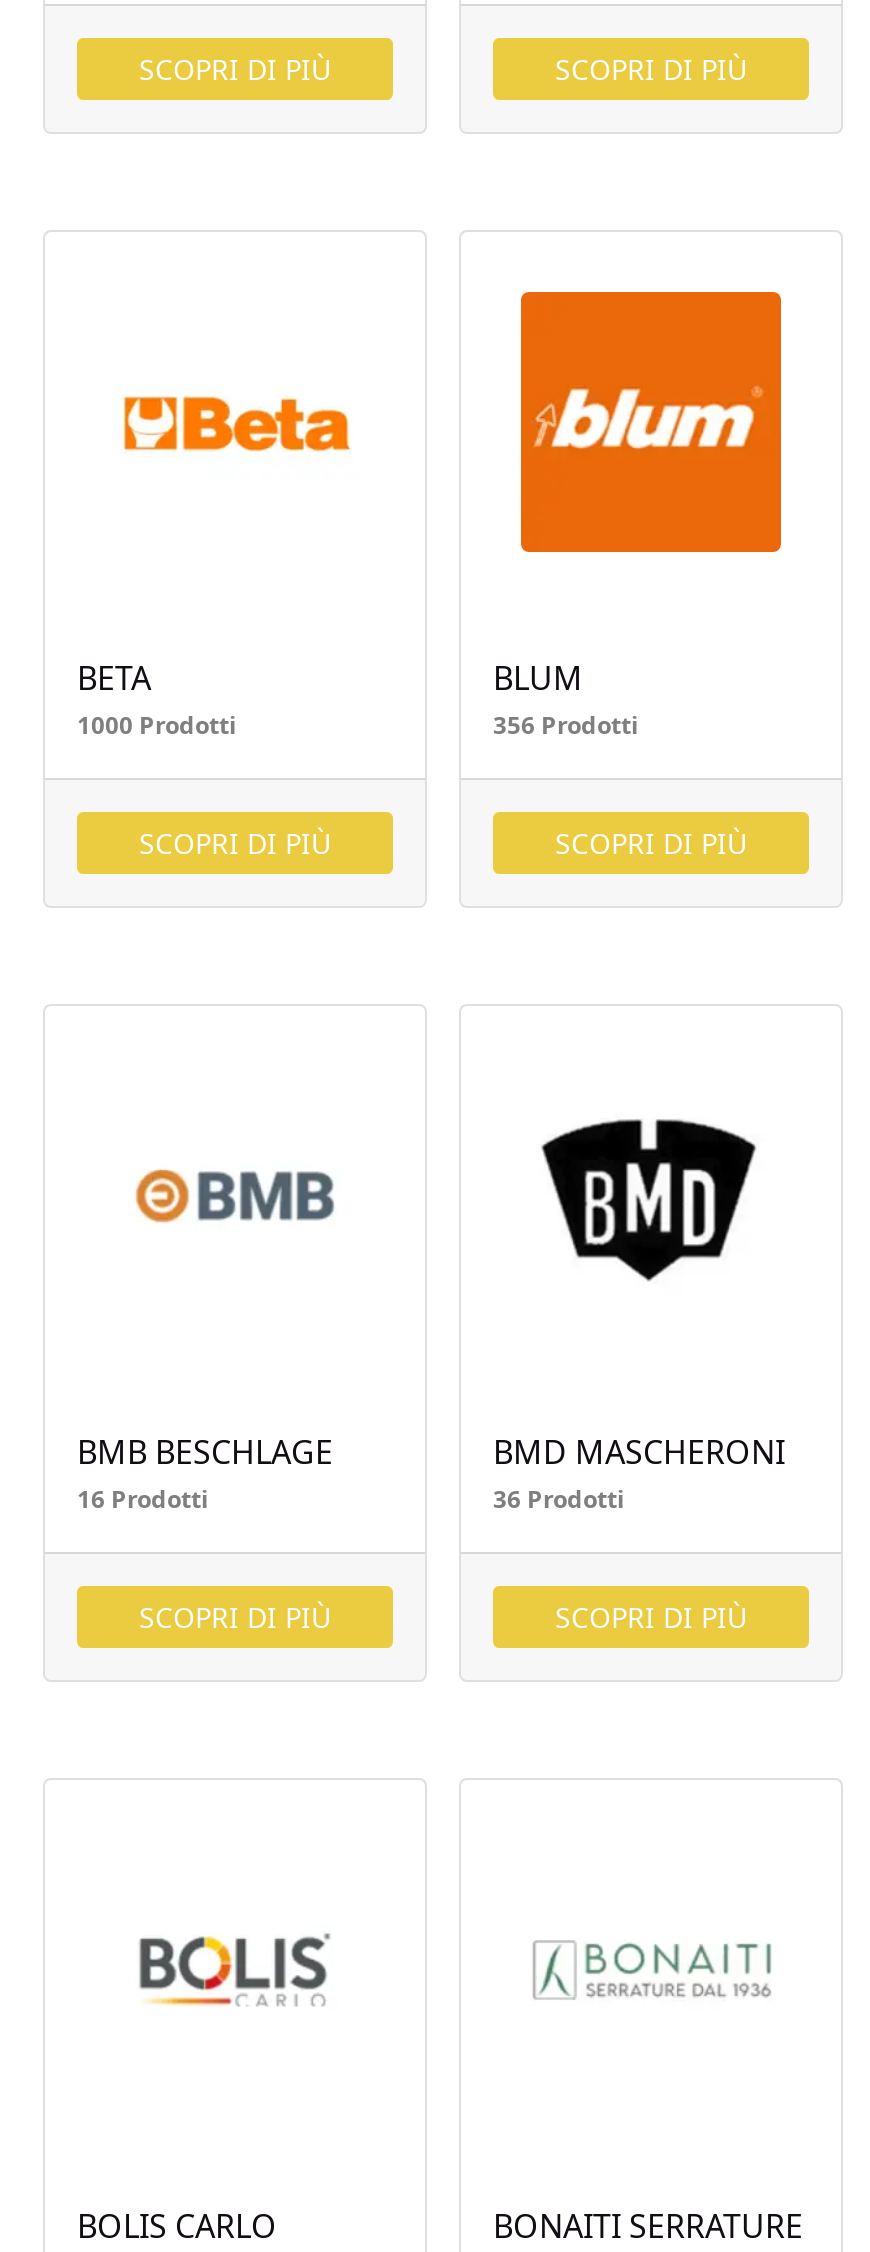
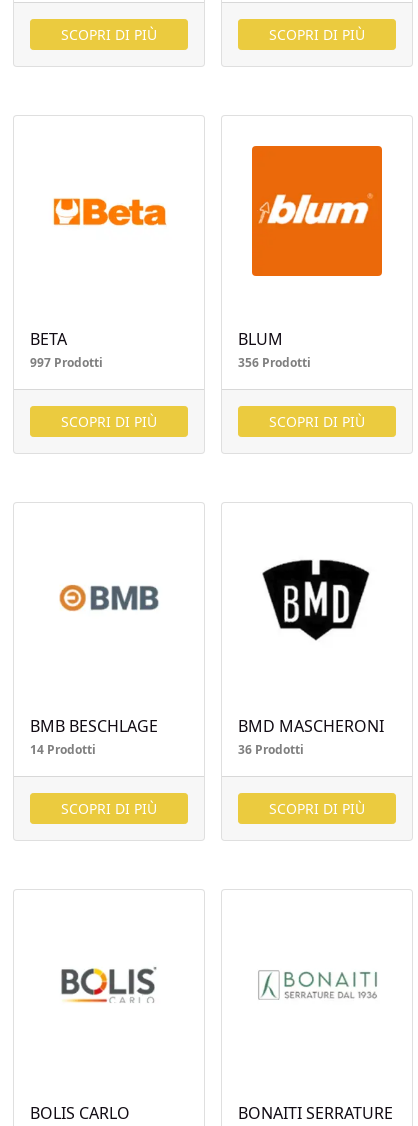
- 1000 Prodotti
+ 997 Prodotti

- 16 Prodotti
+ 14 Prodotti
